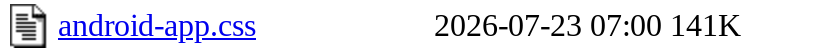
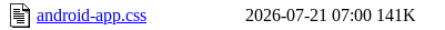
- 2026-07-23 07:00 141K
+ 2026-07-21 07:00 141K
